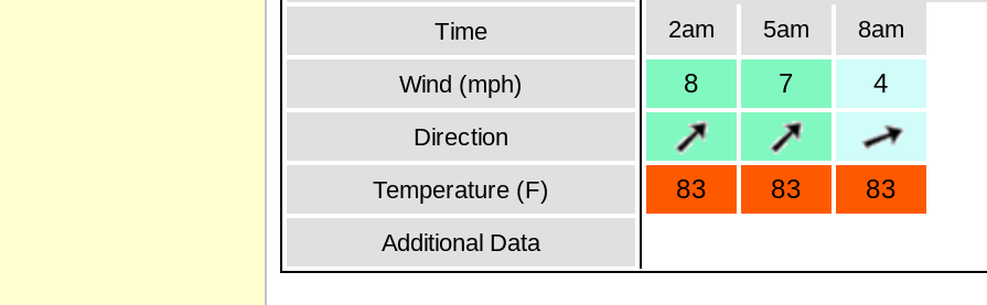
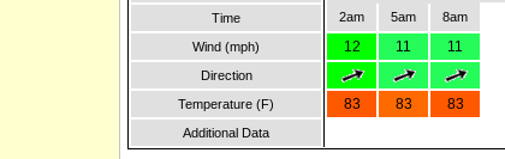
- 8
+ 12

- 7
+ 11

- 4
+ 11
